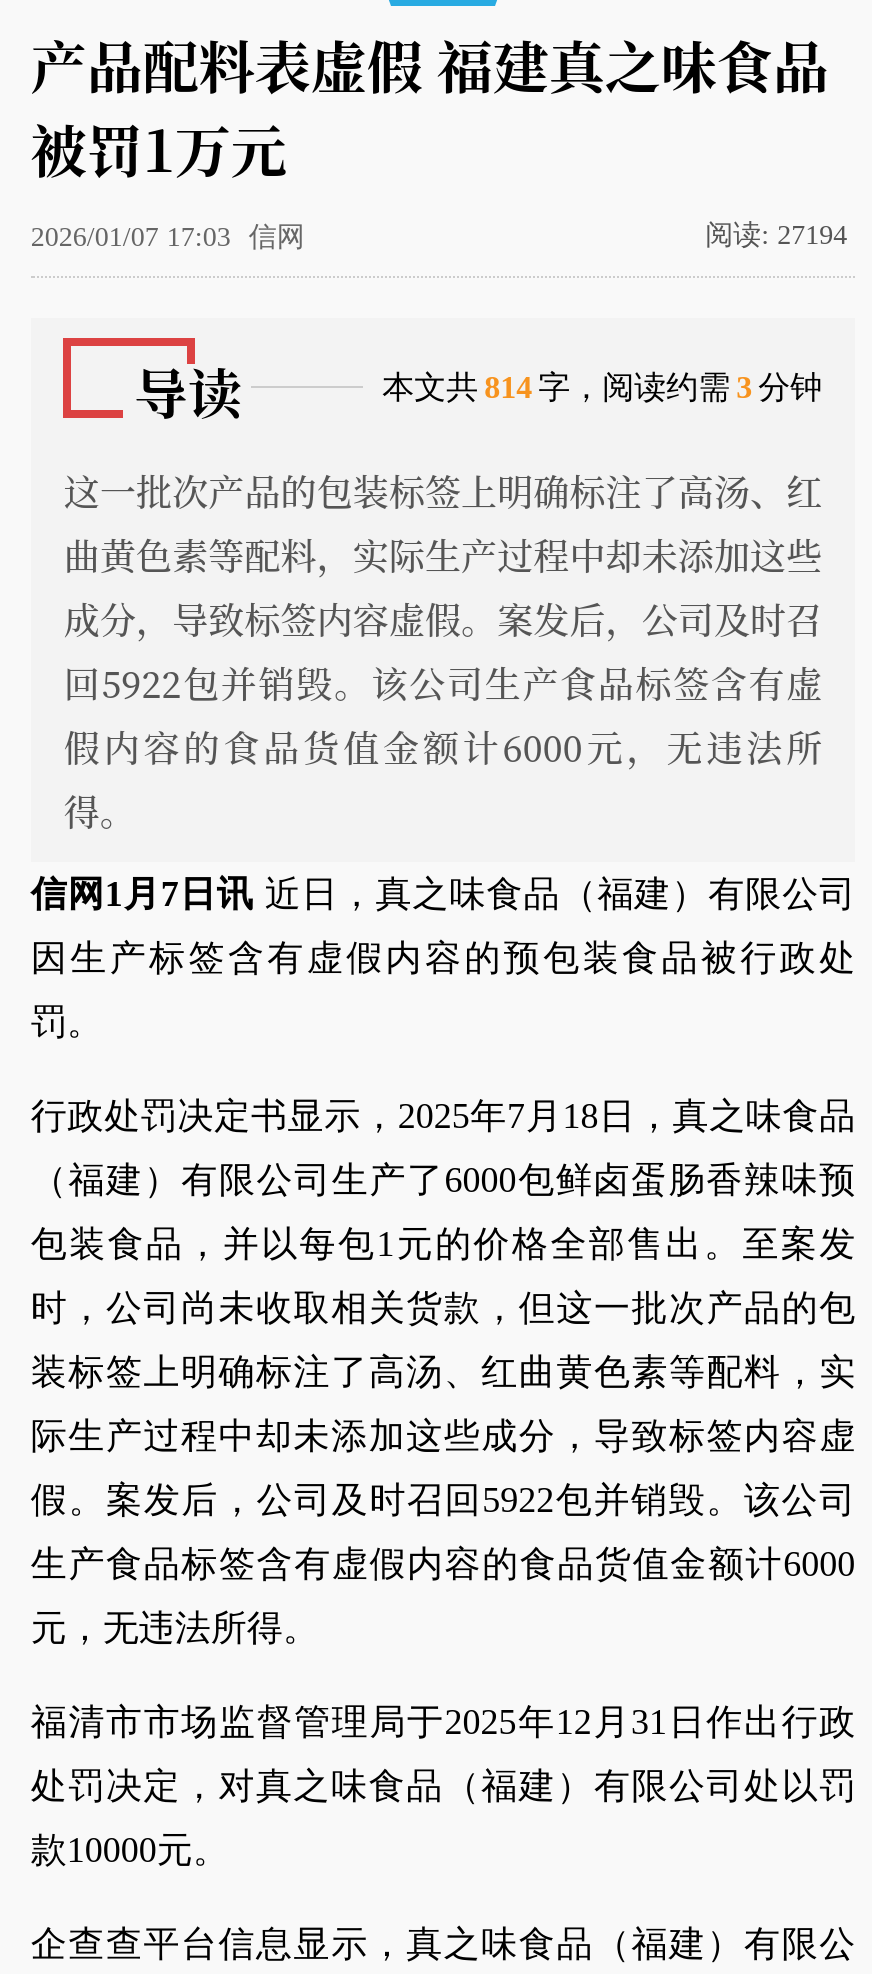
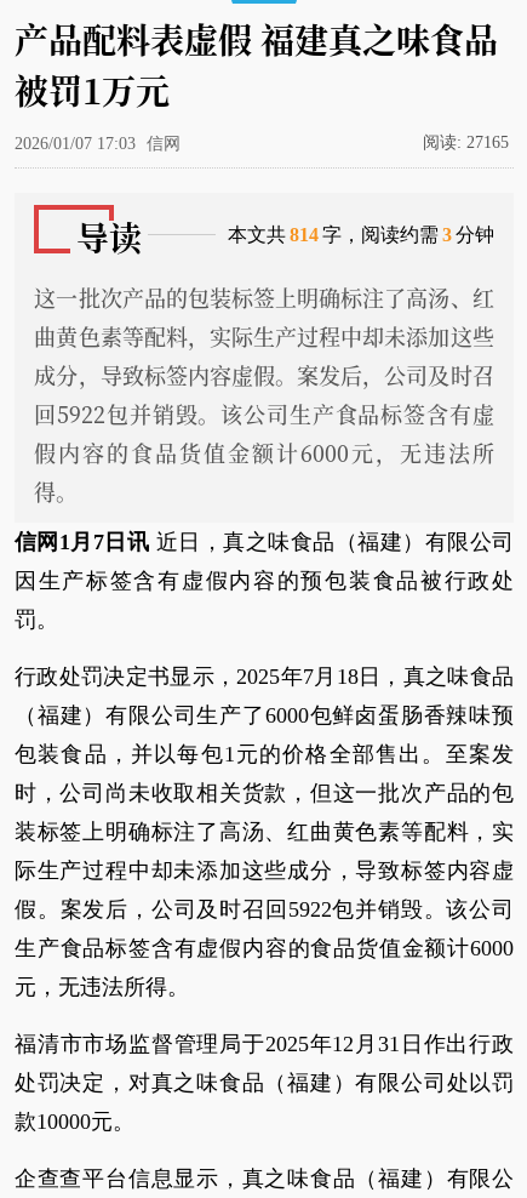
- 阅读: 27194
+ 阅读: 27165
